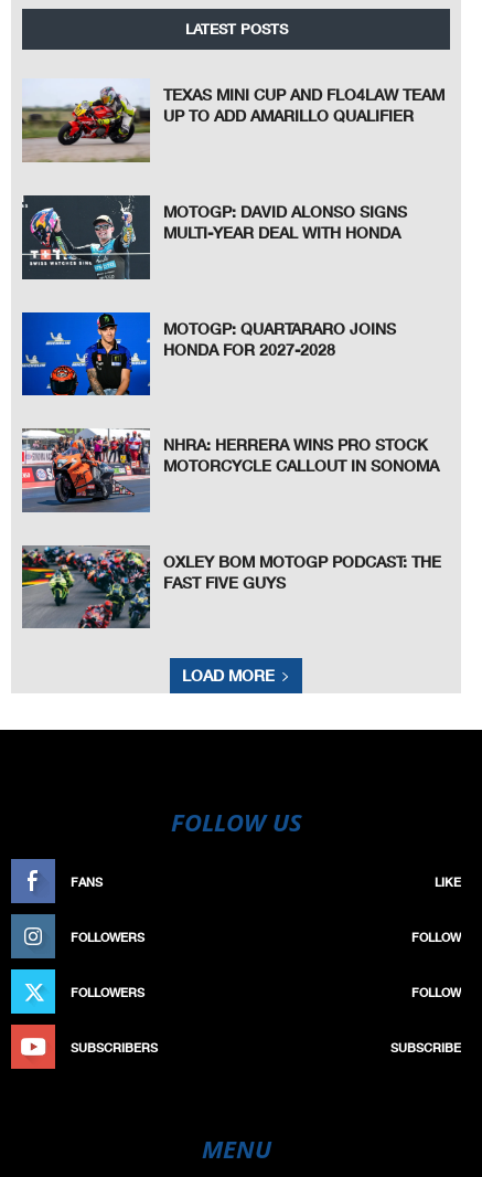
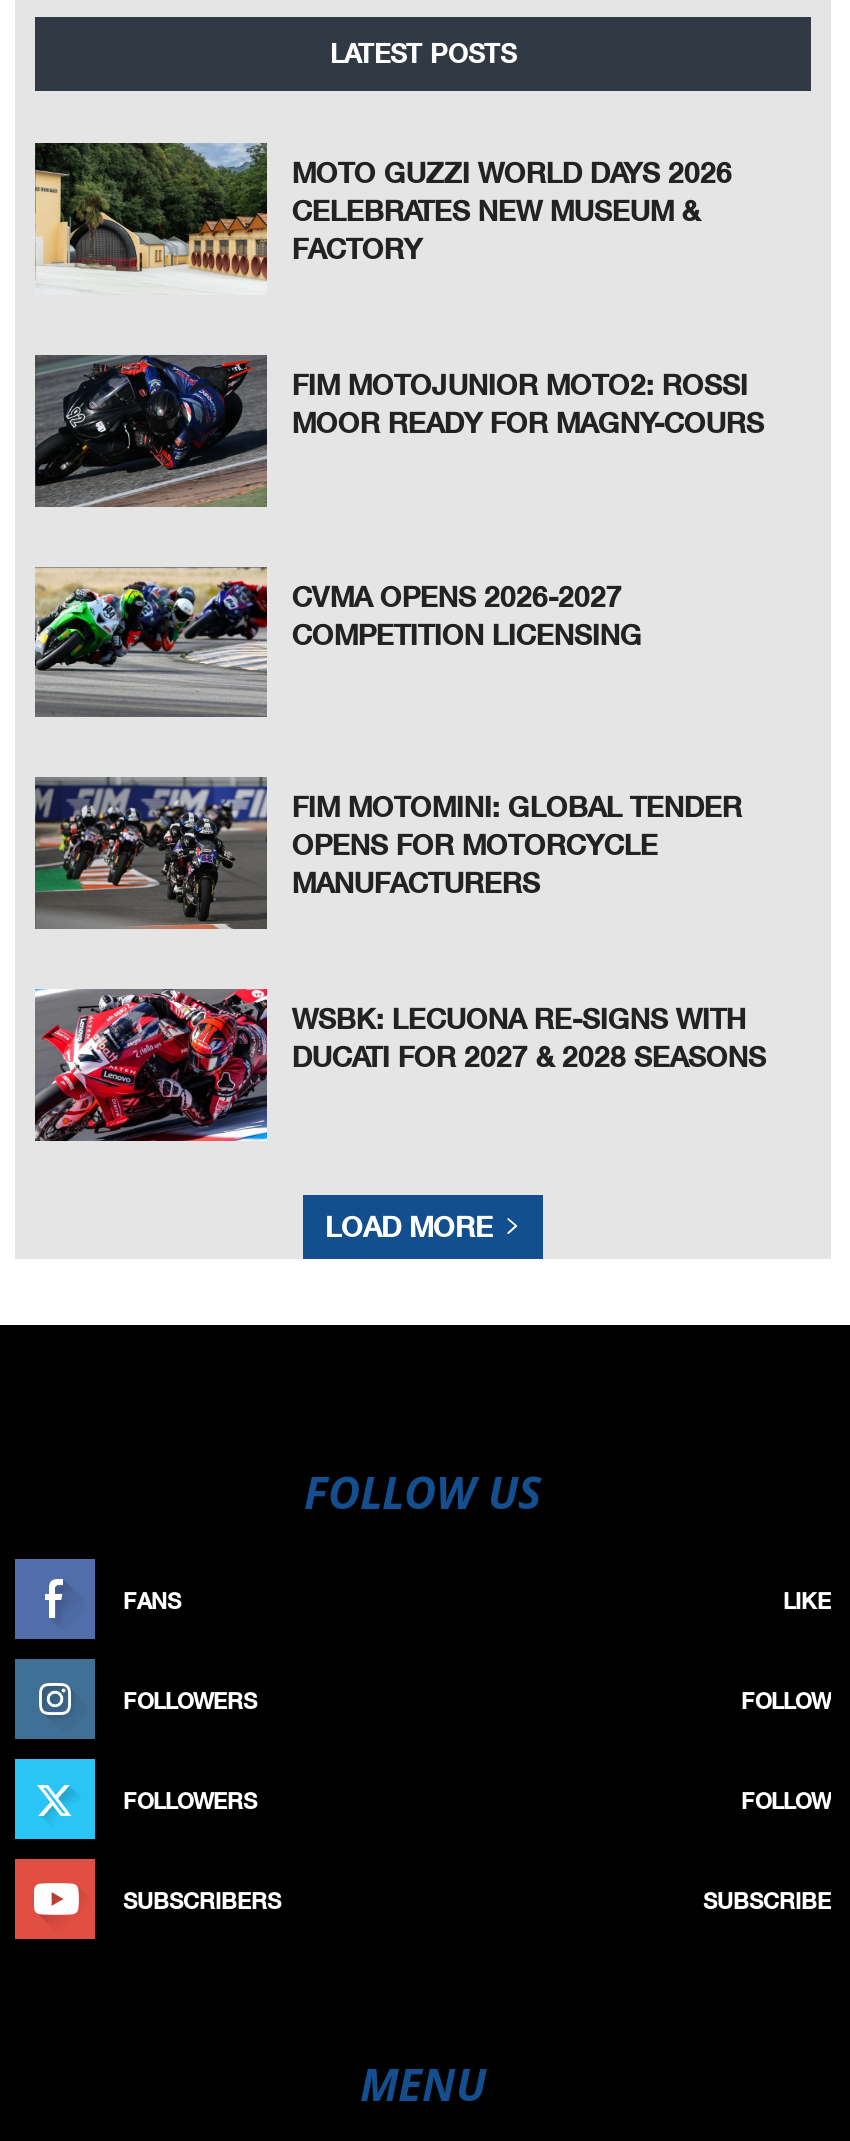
- [image]
- TEXAS MINI CUP AND FLO4LAW TEAM
- UP TO ADD AMARILLO QUALIFIER
+ [image]
+ MOTO GUZZI WORLD DAYS 2026
+ CELEBRATES NEW MUSEUM &
+ FACTORY

- [image]
- MOTOGP: DAVID ALONSO SIGNS
- MULTI-YEAR DEAL WITH HONDA
+ [image]
+ FIM MOTOJUNIOR MOTO2: ROSSI
+ MOOR READY FOR MAGNY-COURS

- [image]
- MOTOGP: QUARTARARO JOINS
- HONDA FOR 2027-2028
+ [image]
+ CVMA OPENS 2026-2027
+ COMPETITION LICENSING

- [image]
- NHRA: HERRERA WINS PRO STOCK
- MOTORCYCLE CALLOUT IN SONOMA
+ [image]
+ FIM MOTOMINI: GLOBAL TENDER
+ OPENS FOR MOTORCYCLE
+ MANUFACTURERS

- [image]
- OXLEY BOM MOTOGP PODCAST: THE
- FAST FIVE GUYS
+ [image]
+ WSBK: LECUONA RE-SIGNS WITH
+ DUCATI FOR 2027 & 2028 SEASONS
